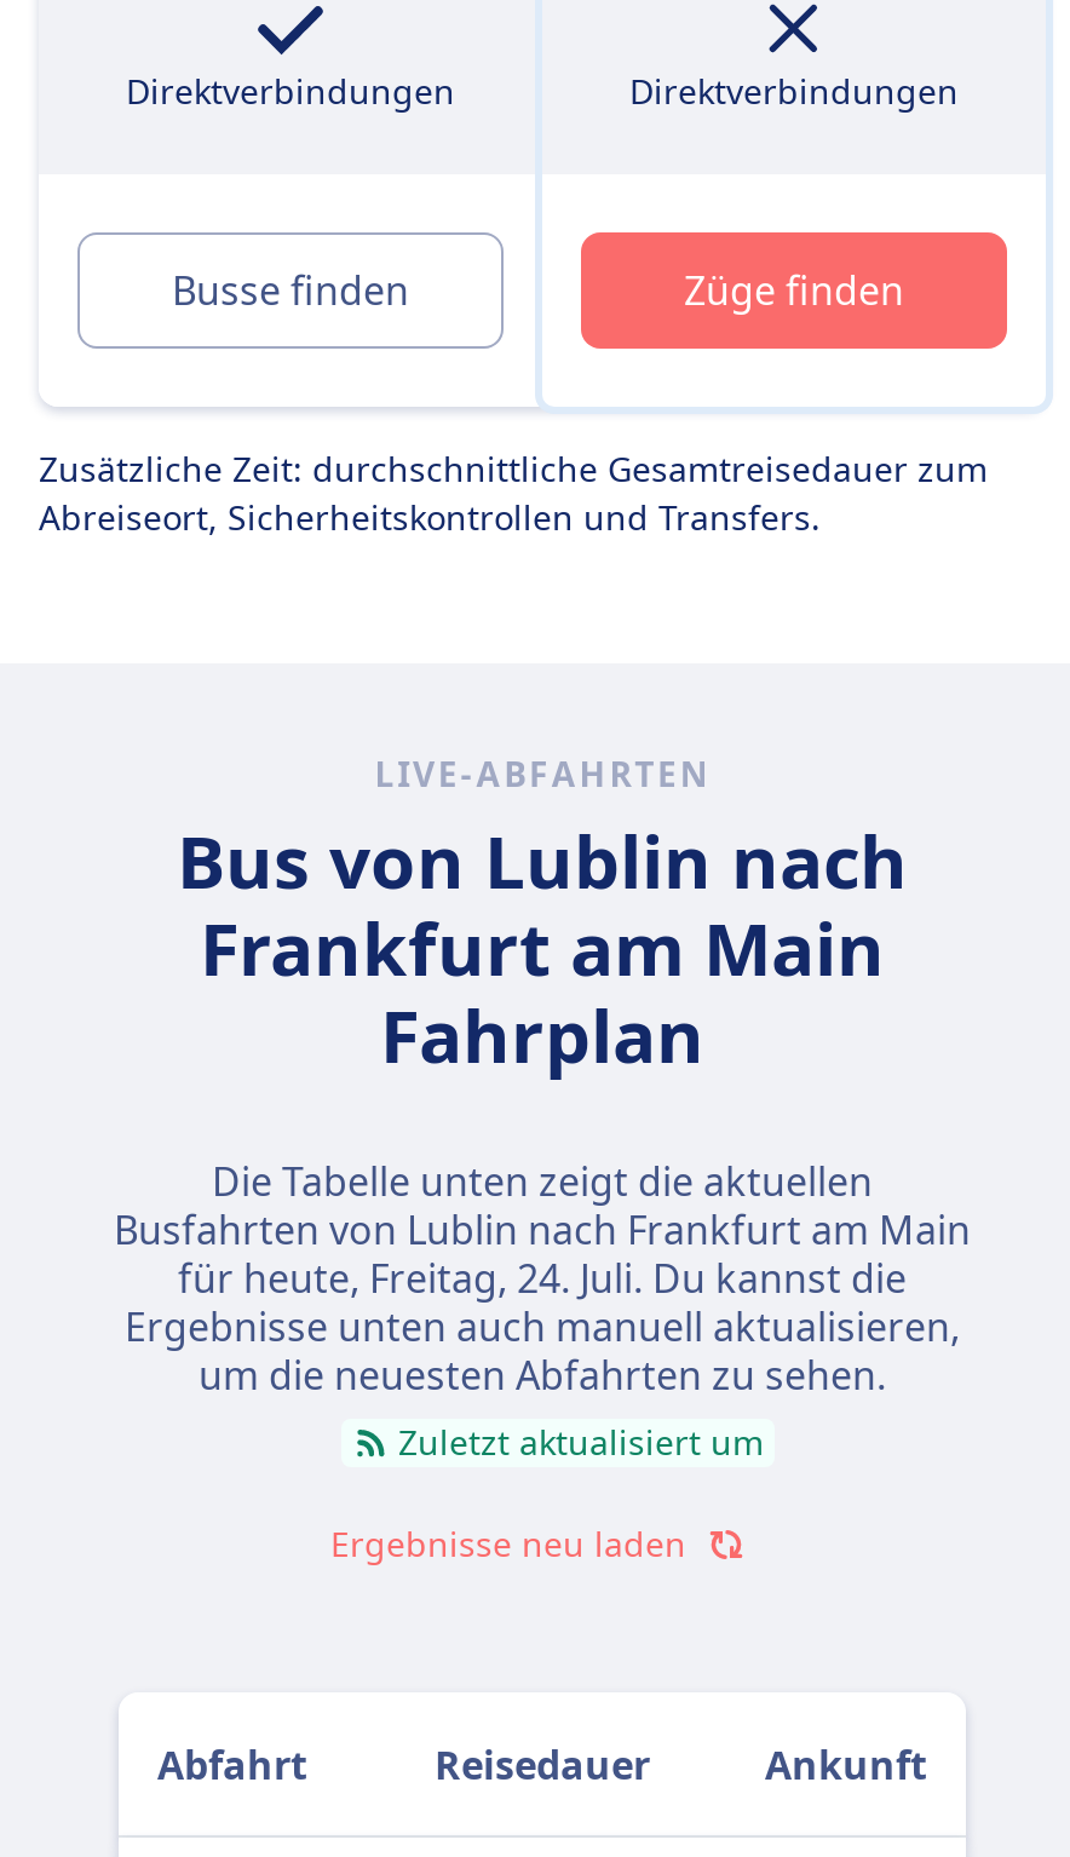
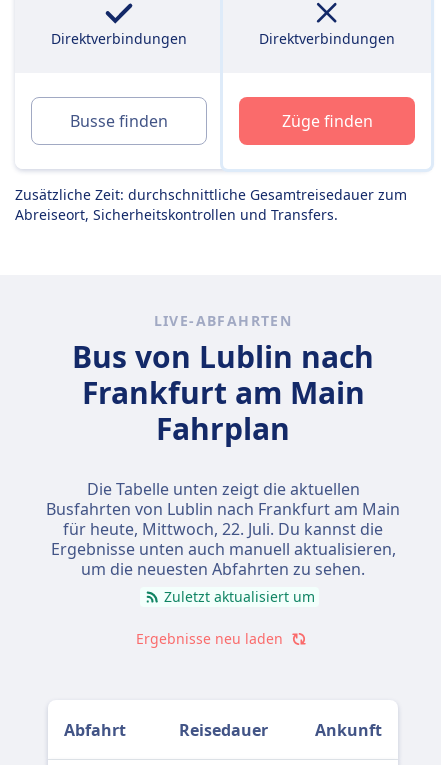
- für heute, Freitag, 24. Juli. Du kannst die
+ für heute, Mittwoch, 22. Juli. Du kannst die
